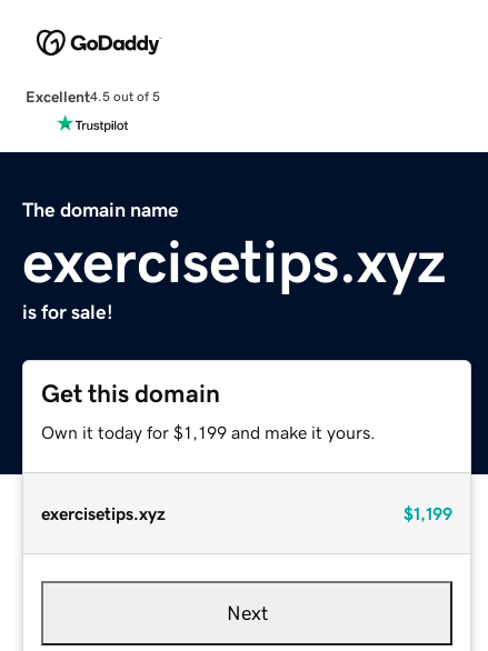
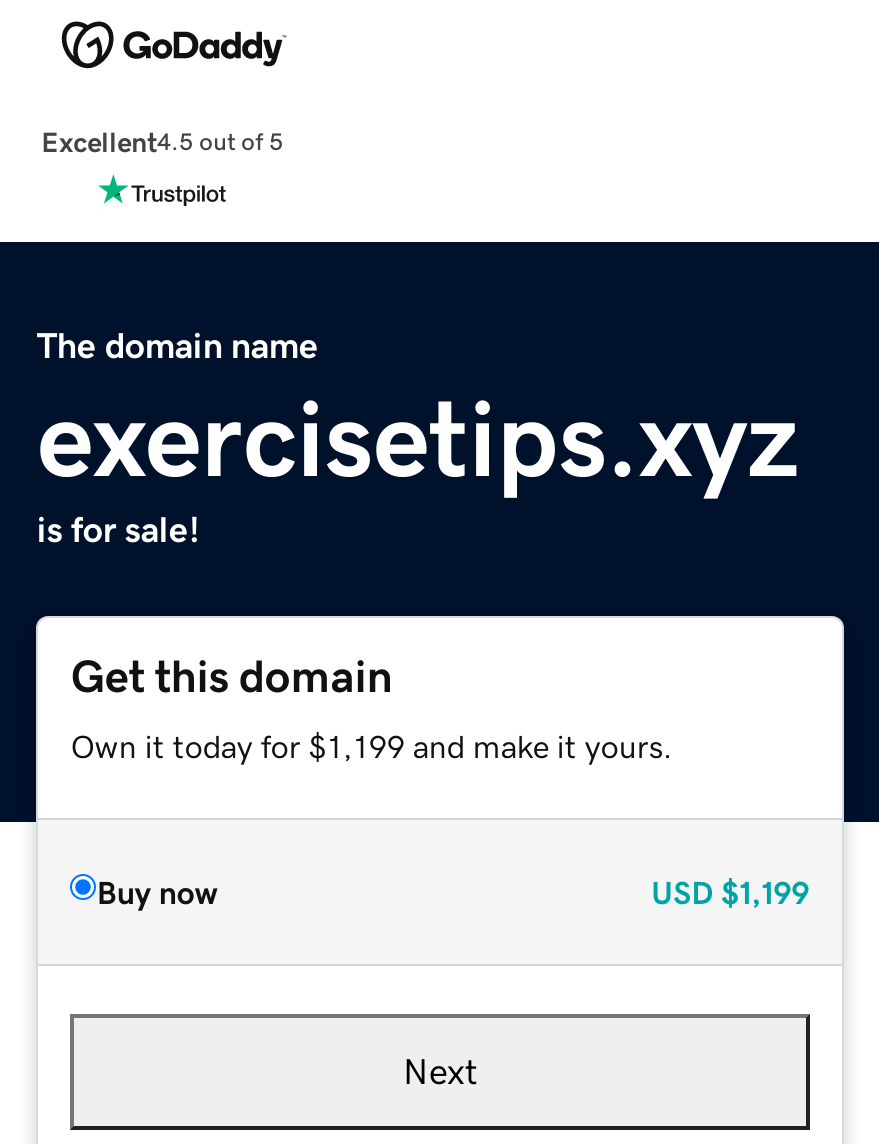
- exercisetips.xyz
- $1,199
+ Buy now
+ USD $1,199
